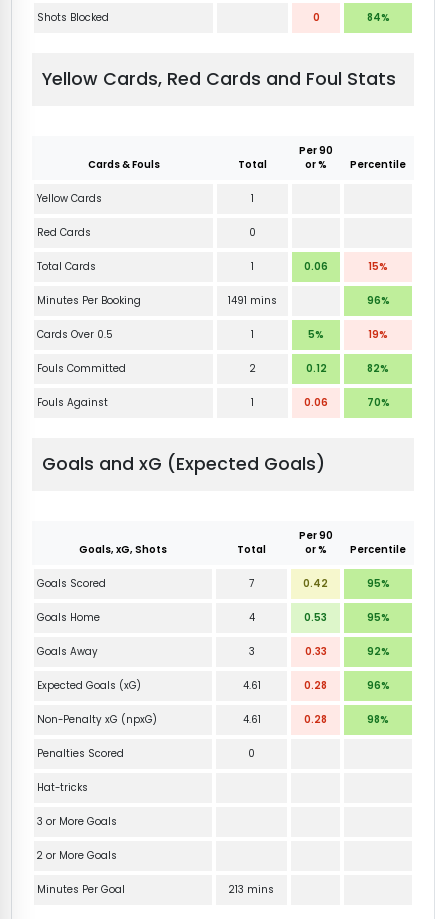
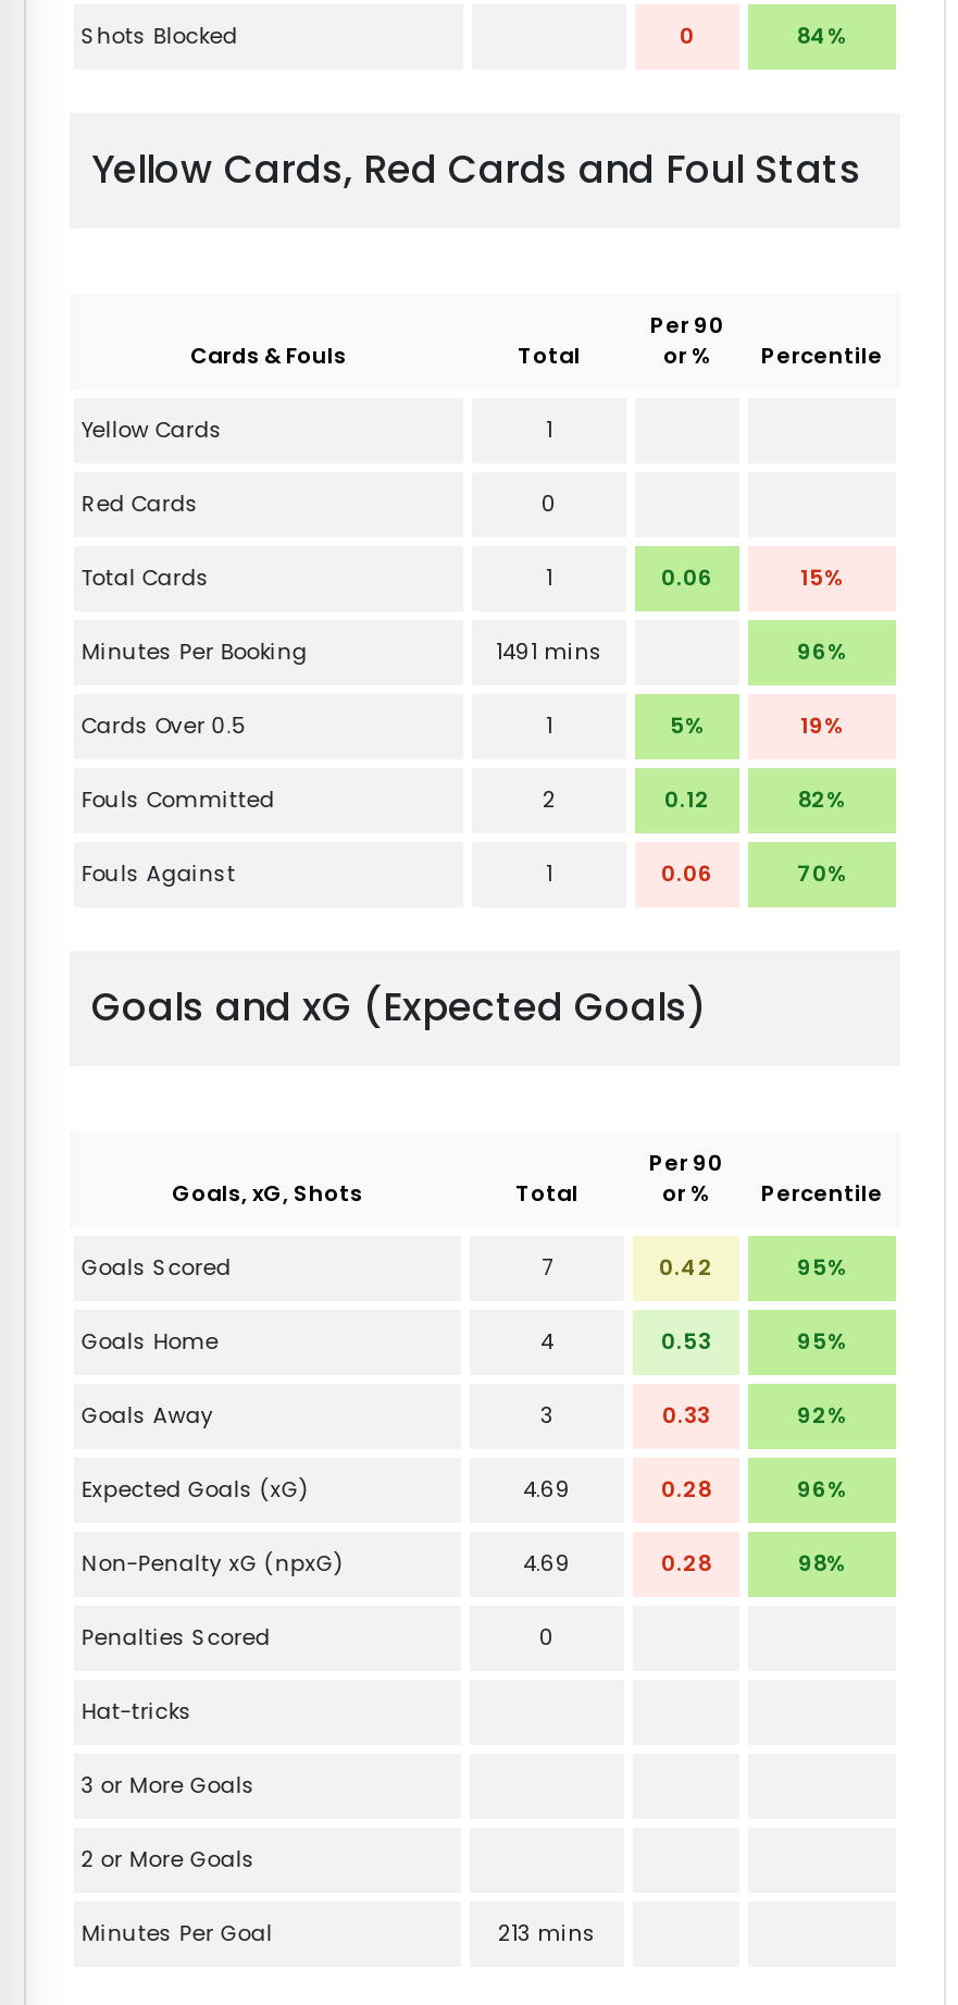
- 4.61
+ 4.69

- 4.61
+ 4.69
